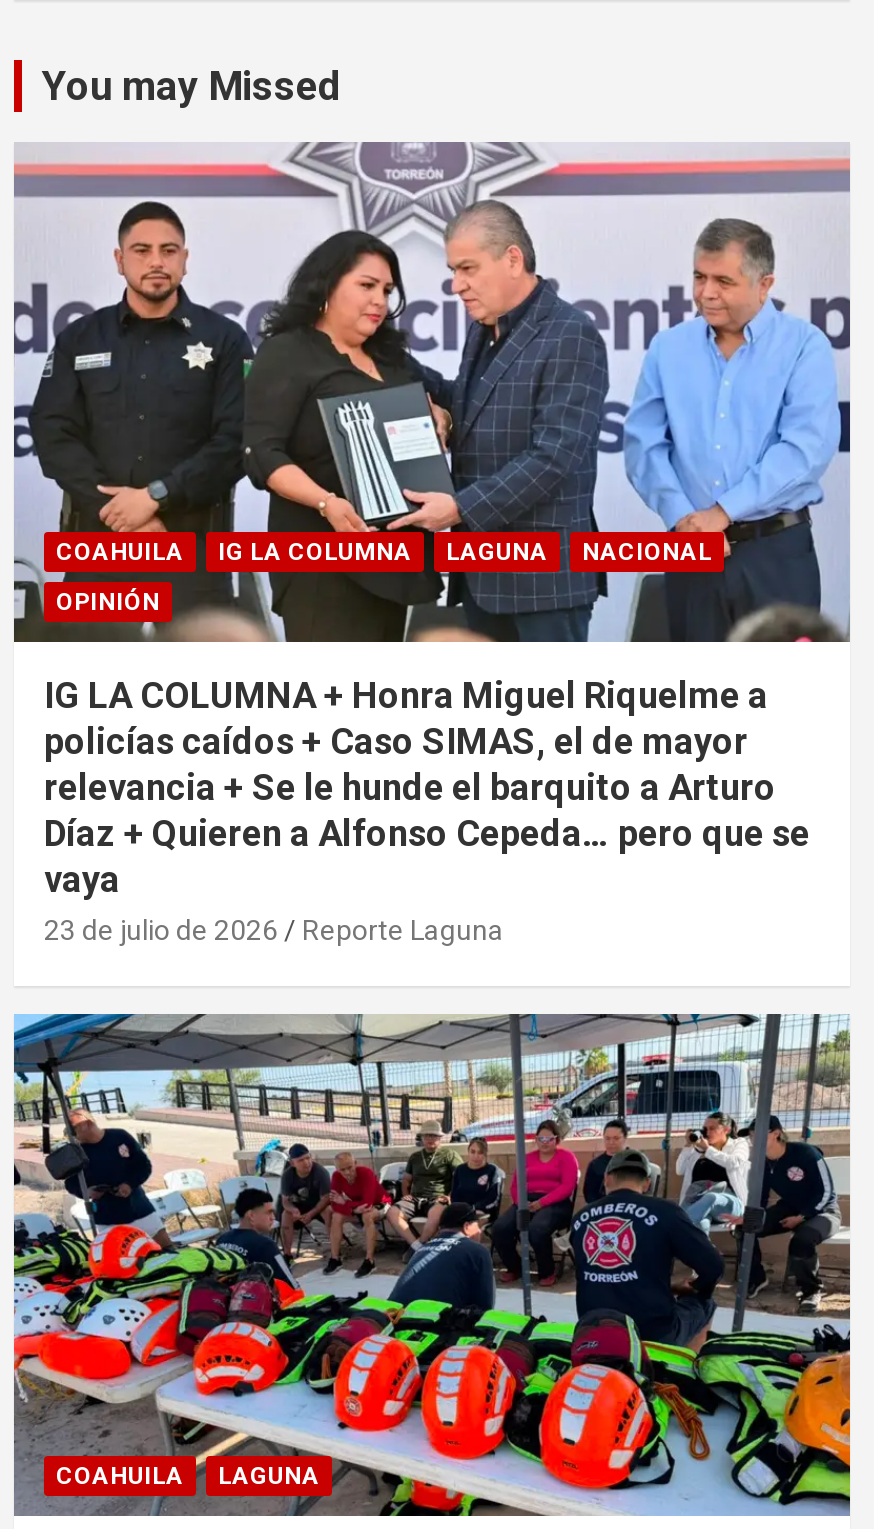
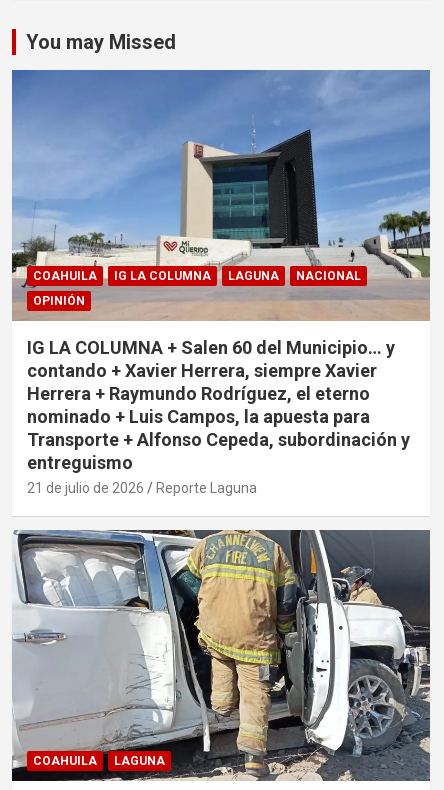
- [image]
- IG LA COLUMNA + Honra Miguel Riquelme a
- policías caídos + Caso SIMAS, el de mayor
- relevancia + Se le hunde el barquito a Arturo
- Díaz + Quieren a Alfonso Cepeda… pero que se
- vaya
- 23 de julio de 2026
+ [image]
+ IG LA COLUMNA + Salen 60 del Municipio… y
+ contando + Xavier Herrera, siempre Xavier
+ Herrera + Raymundo Rodríguez, el eterno
+ nominado + Luis Campos, la apuesta para
+ Transporte + Alfonso Cepeda, subordinación y
+ entreguismo
+ 21 de julio de 2026

- [image]
+ [image]
